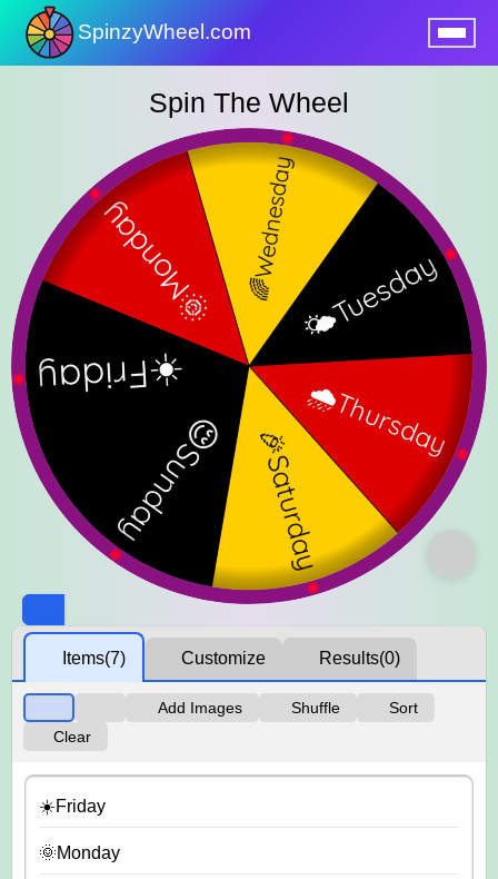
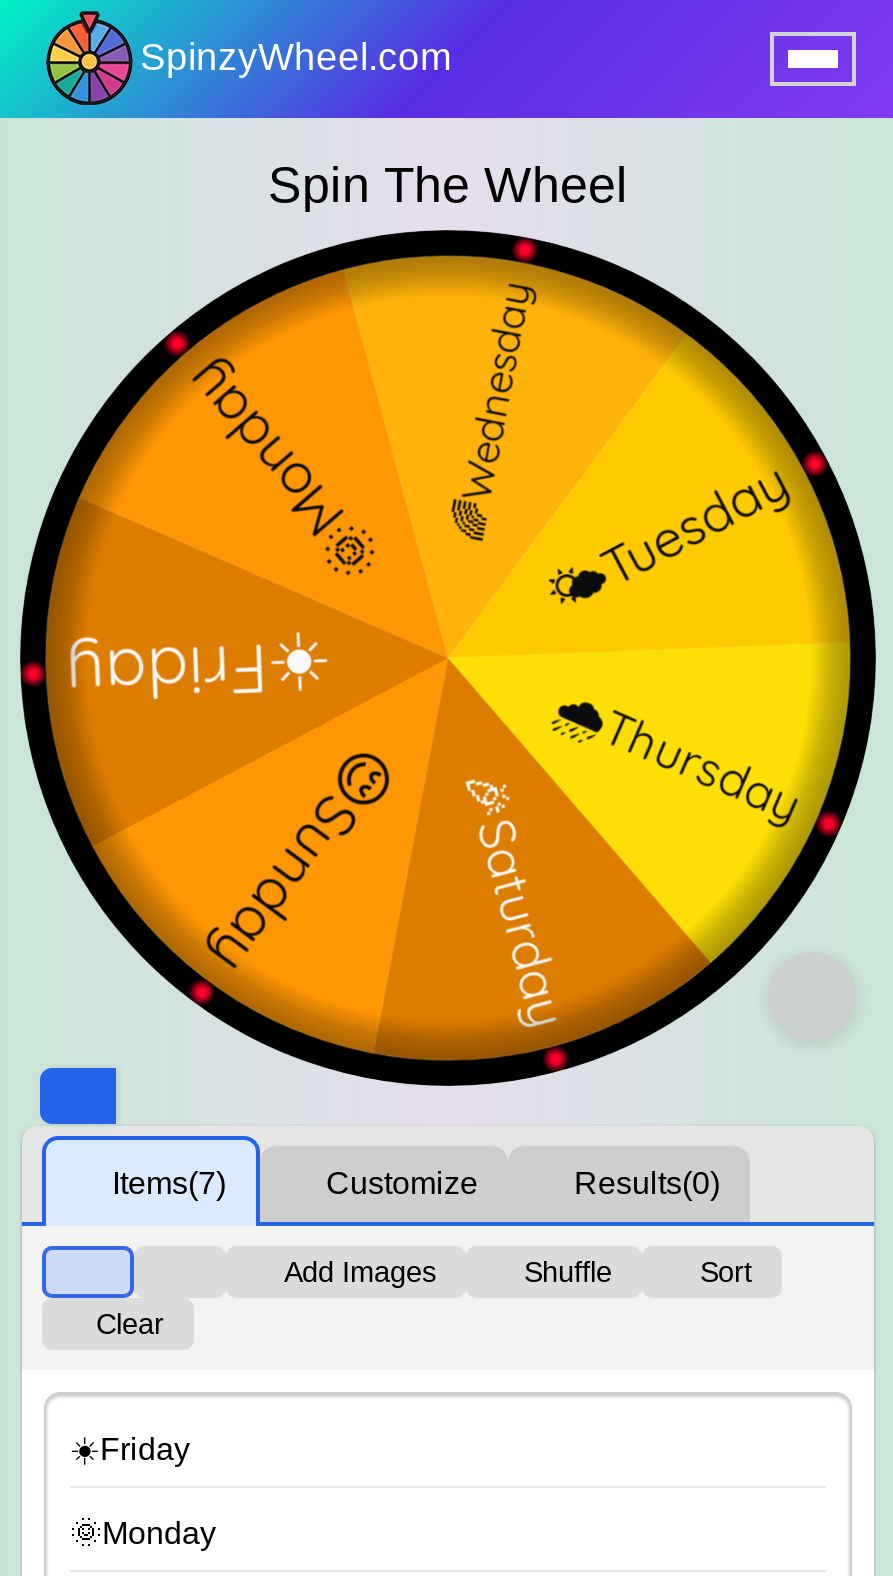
- [image]
+ [image]
